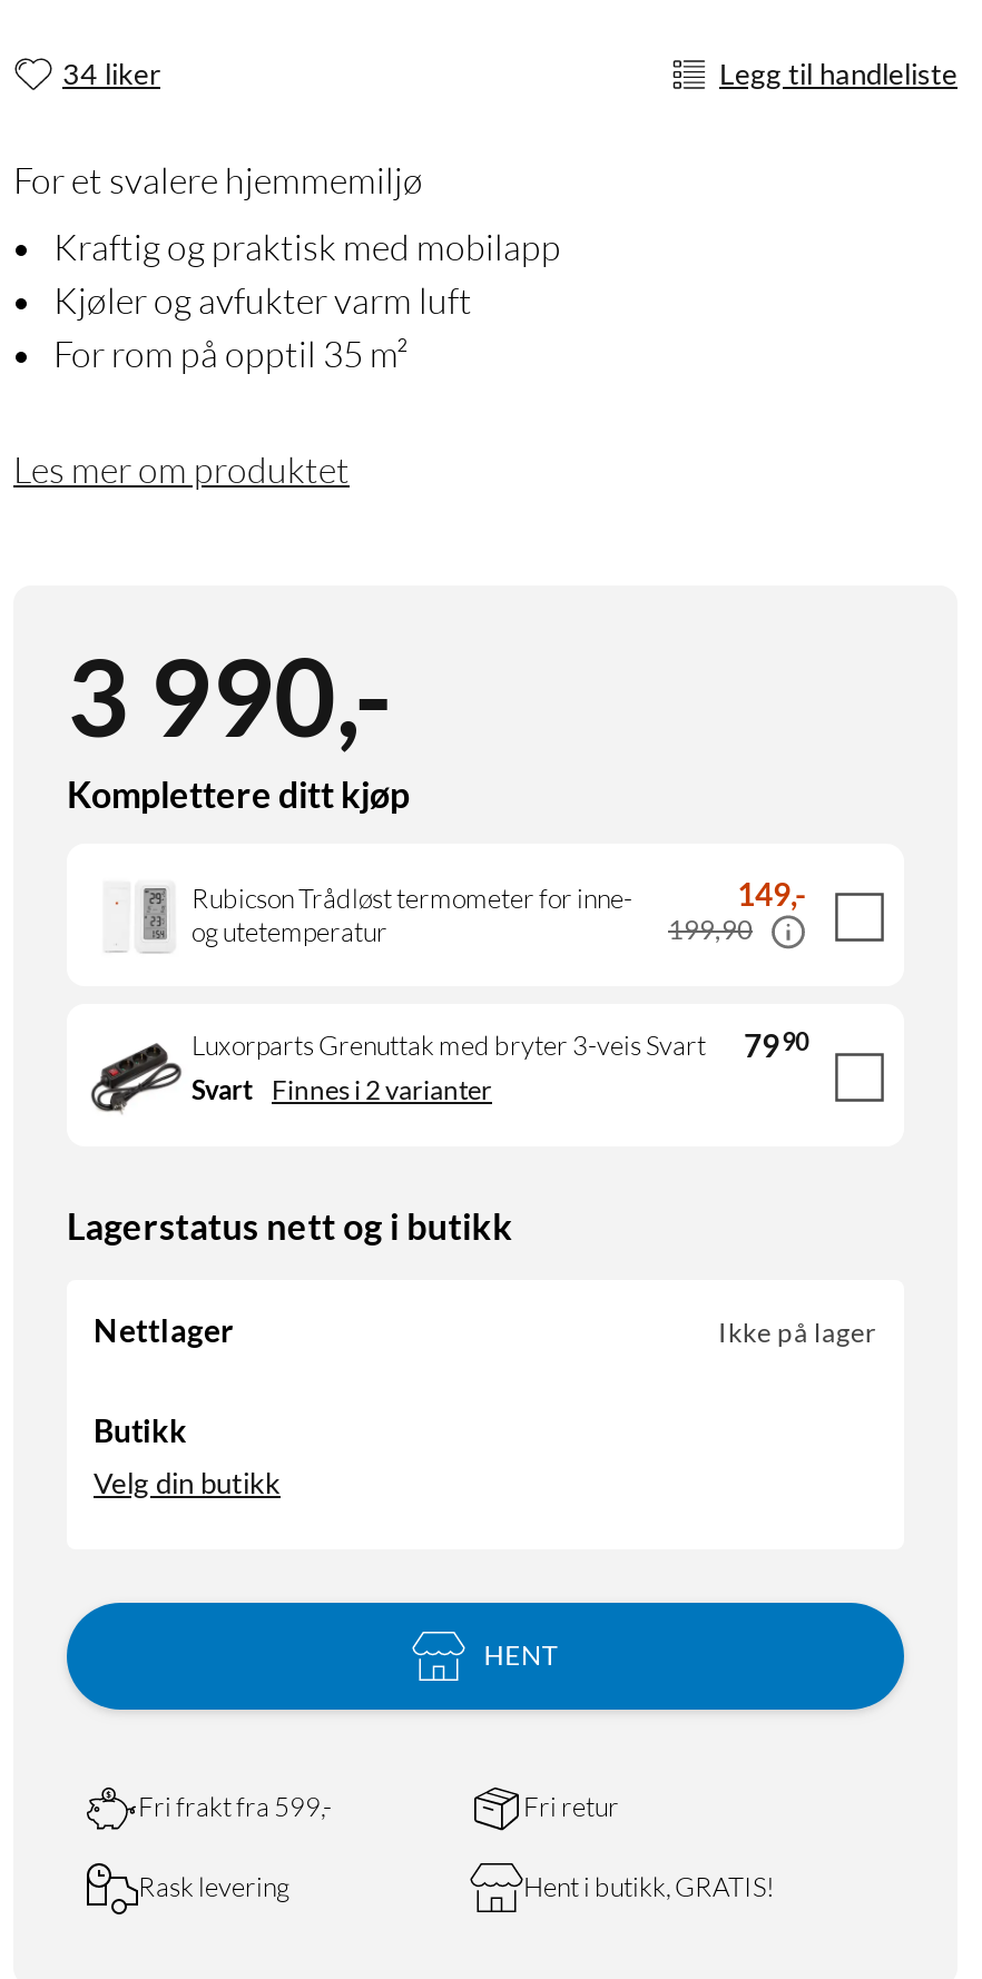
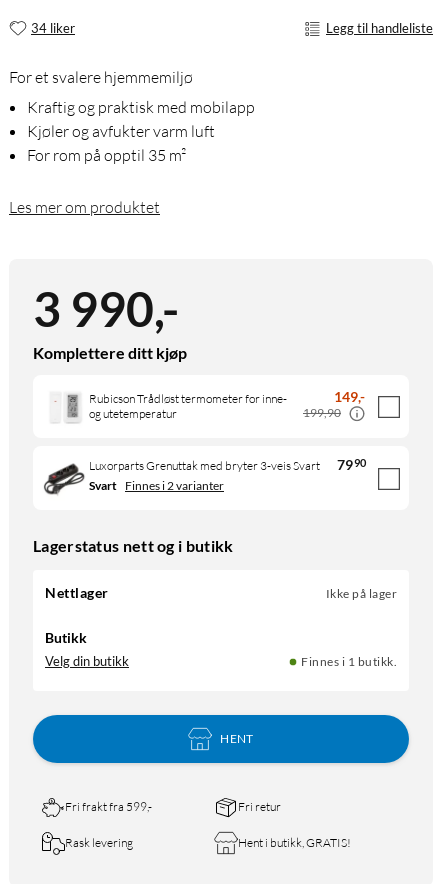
+ Finnes i 1 butikk.
